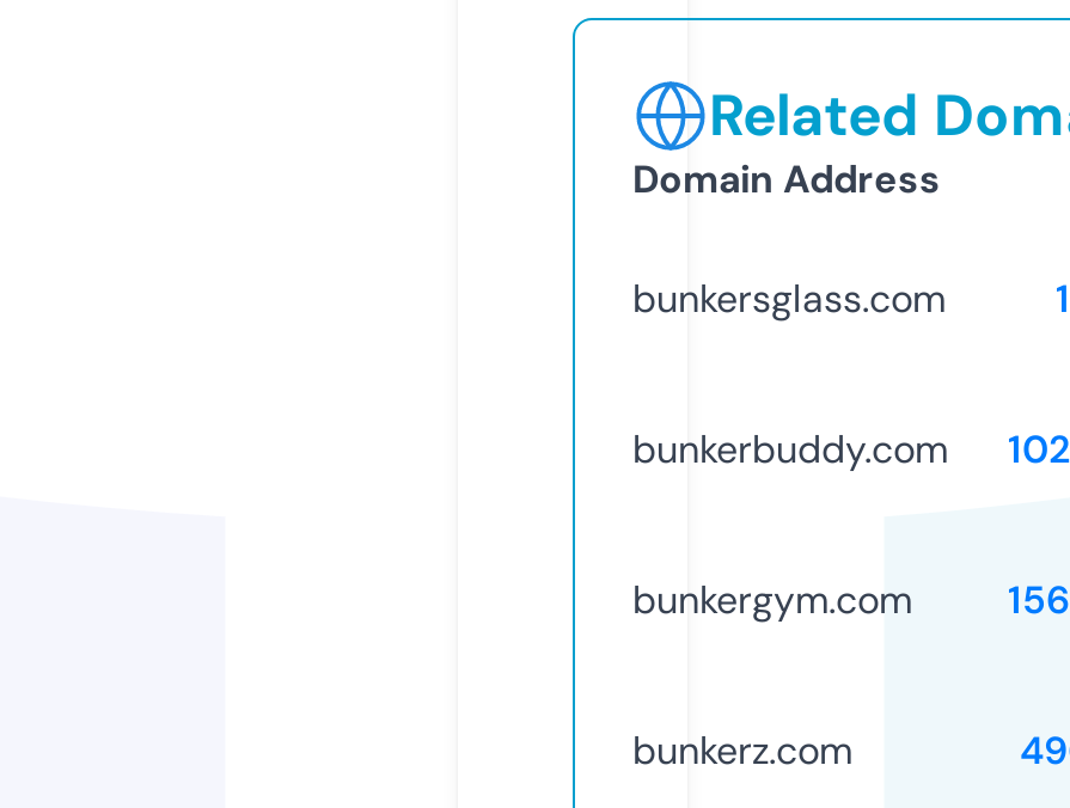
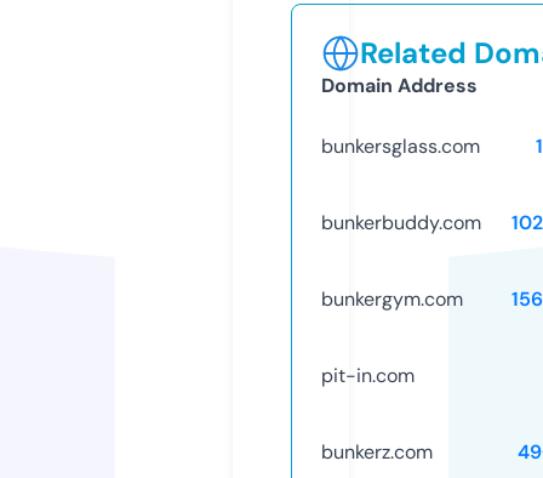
+ pit-in.com
